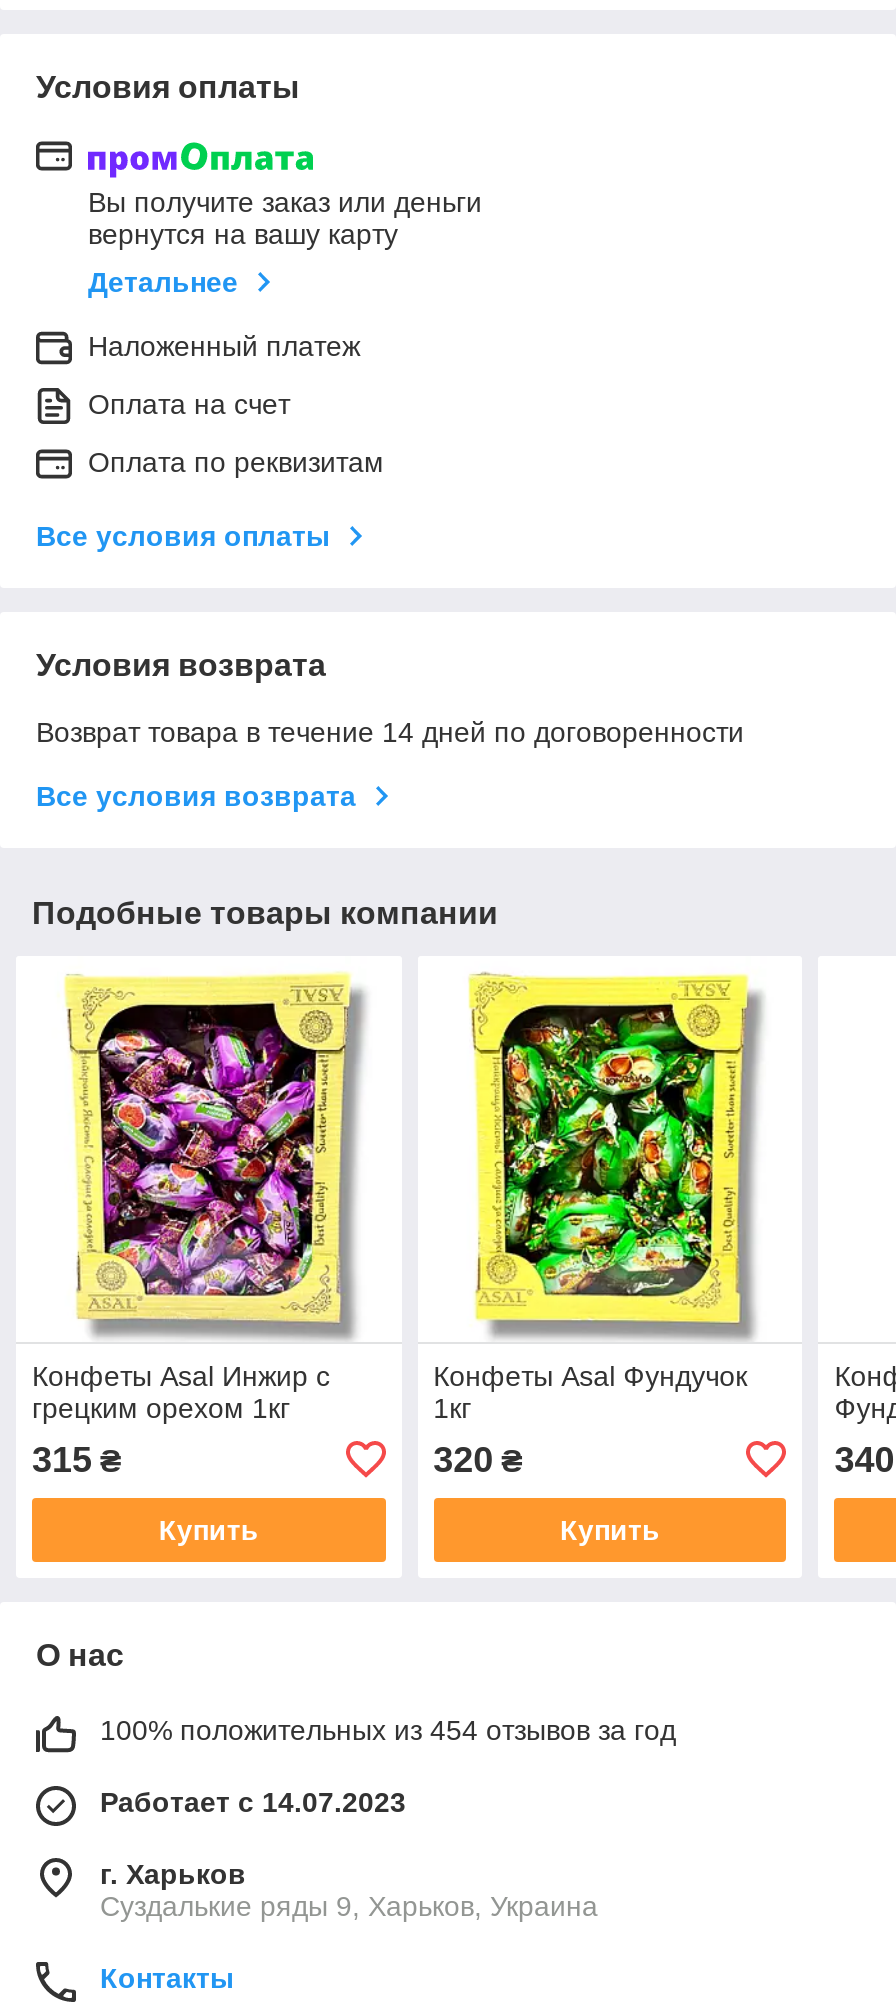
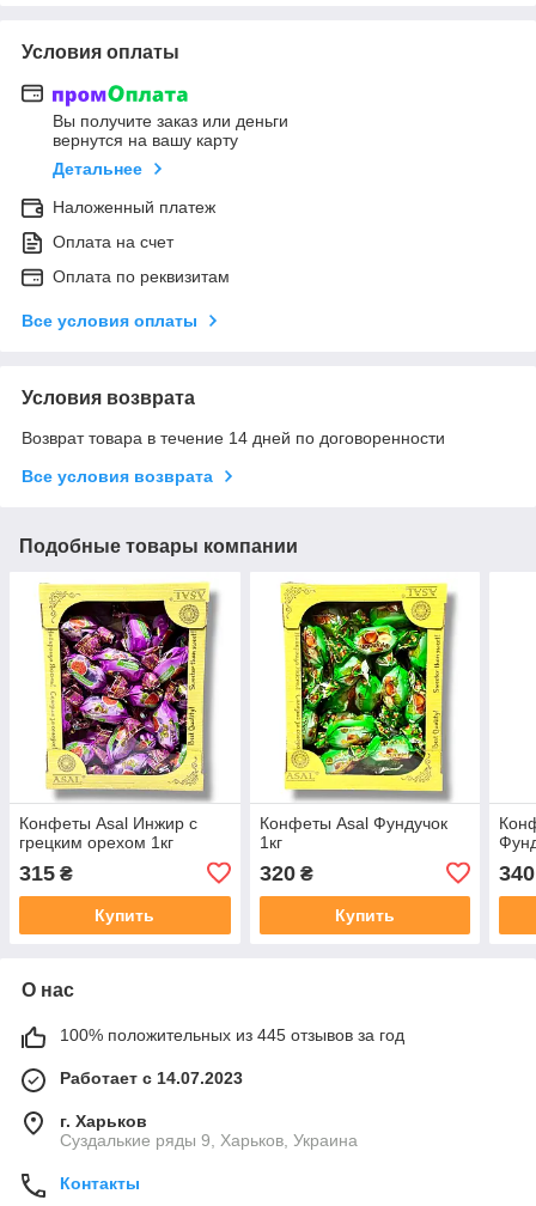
- 100% положительных из 454 отзывов за год
+ 100% положительных из 445 отзывов за год
